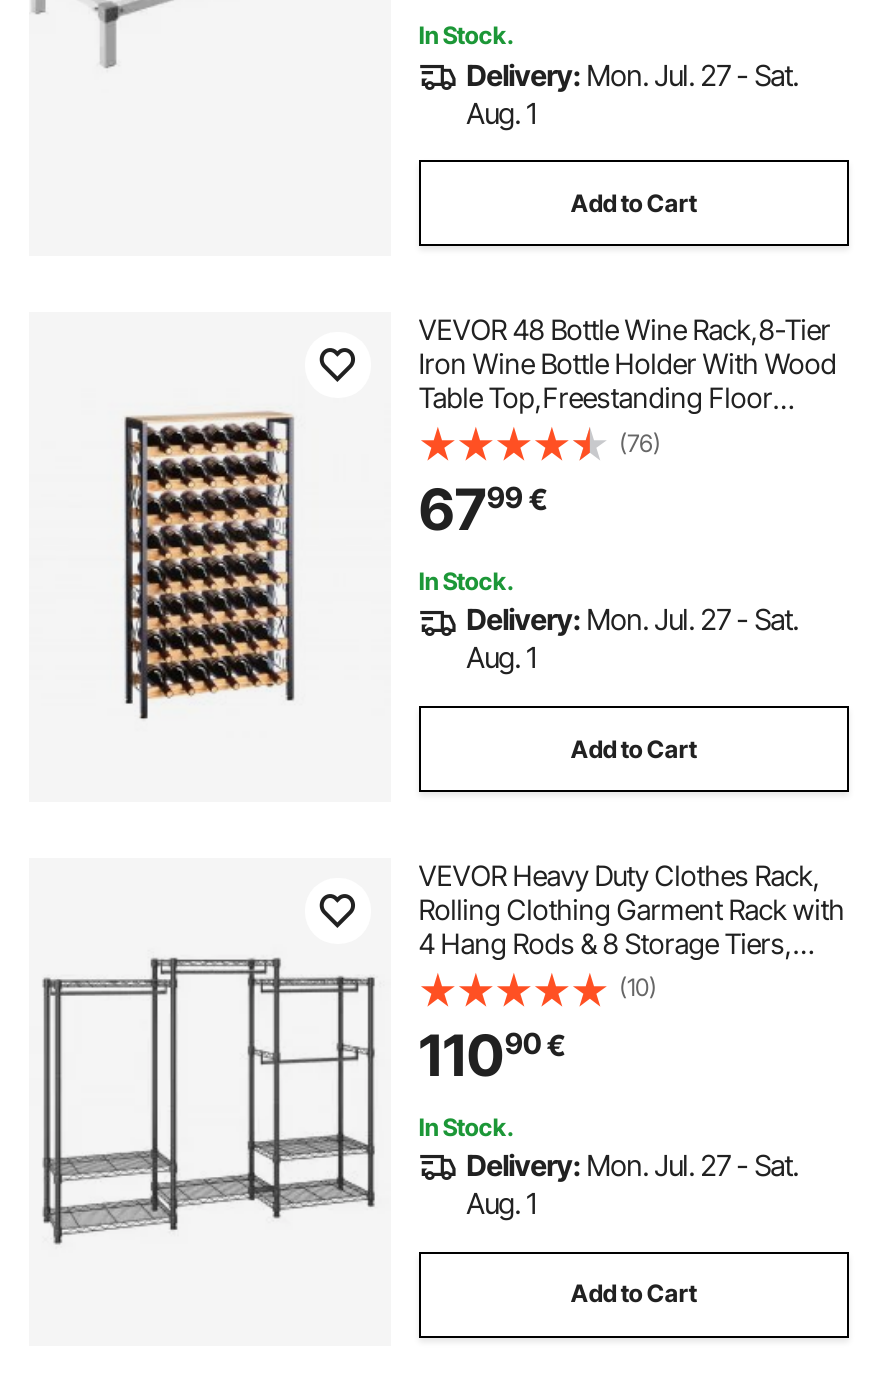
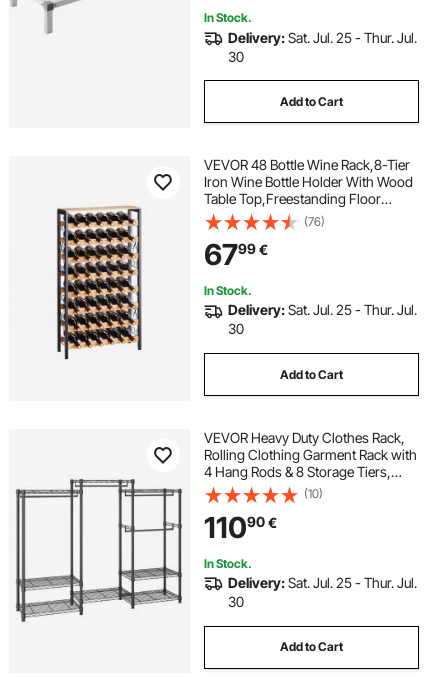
- Delivery: Mon. Jul. 27 - Sat.
- Aug. 1
+ Delivery: Sat. Jul. 25 - Thur. Jul.
+ 30

- Delivery: Mon. Jul. 27 - Sat.
- Aug. 1
+ Delivery: Sat. Jul. 25 - Thur. Jul.
+ 30

- Delivery: Mon. Jul. 27 - Sat.
- Aug. 1
+ Delivery: Sat. Jul. 25 - Thur. Jul.
+ 30
